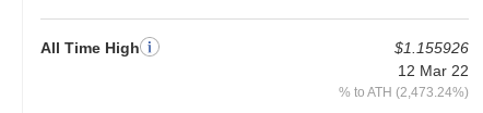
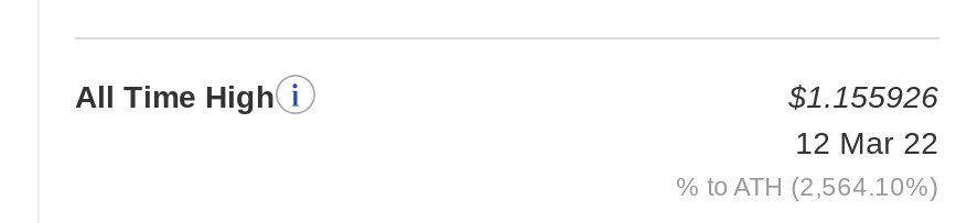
- % to ATH (2,473.24%)
+ % to ATH (2,564.10%)
